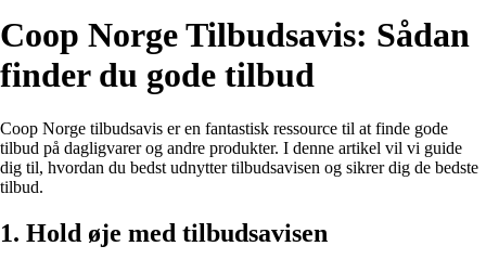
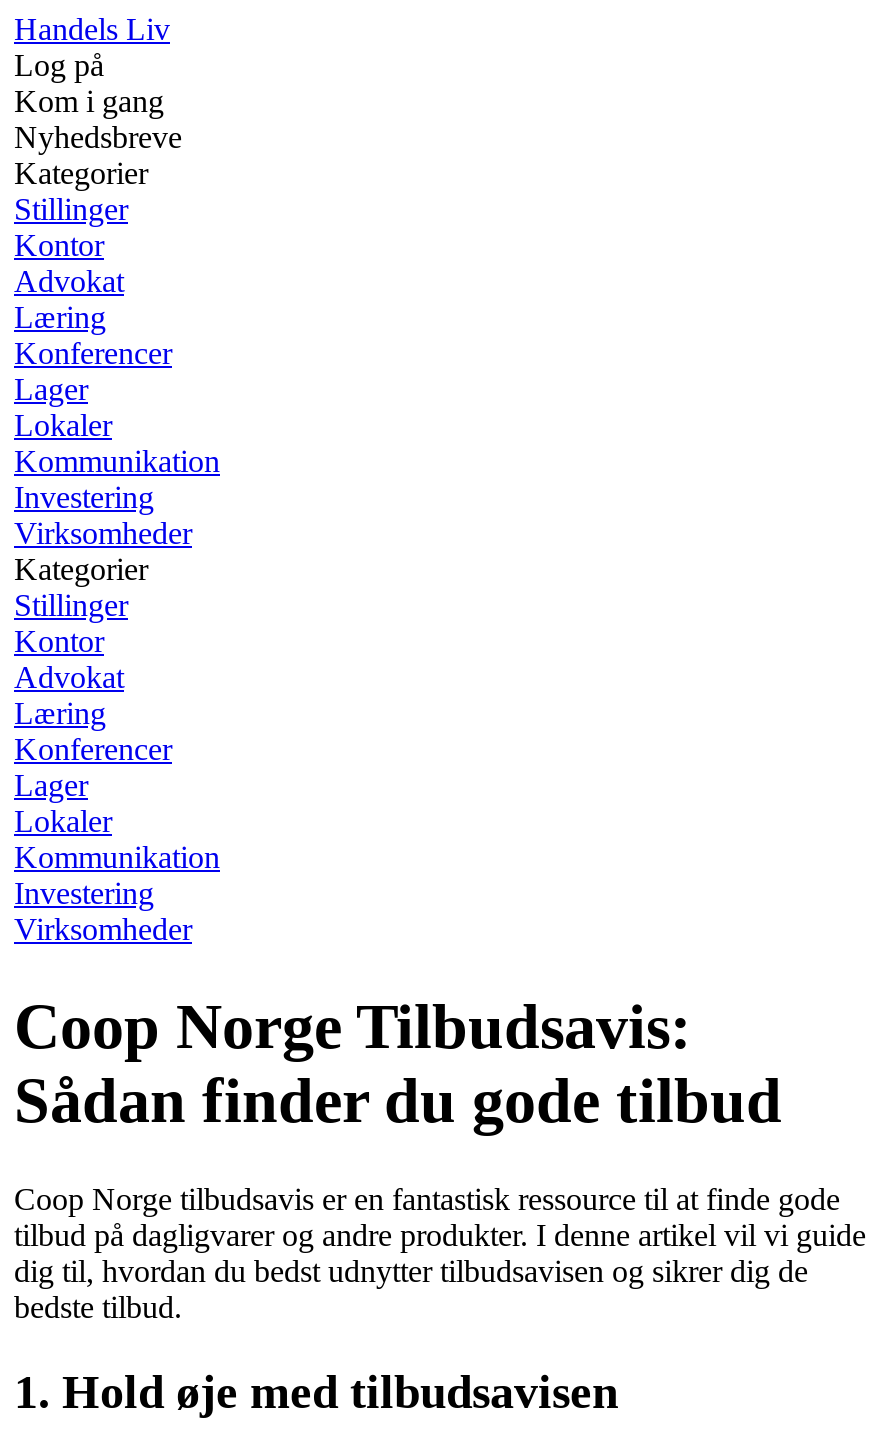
- Coop Norge Tilbudsavis: Sådan
- finder du gode tilbud
+ Handels Liv
+ Log på
+ Kom i gang
+ Nyhedsbreve
+ Kategorier
+ Stillinger
+ Kontor
+ Advokat
+ Læring
+ Konferencer
+ Lager
+ Lokaler
+ Kommunikation
+ Investering
+ Virksomheder
+ Kategorier
+ Stillinger
+ Kontor
+ Advokat
+ Læring
+ Konferencer
+ Lager
+ Lokaler
+ Kommunikation
+ Investering
+ Virksomheder
+ Coop Norge Tilbudsavis:
+ Sådan finder du gode tilbud
